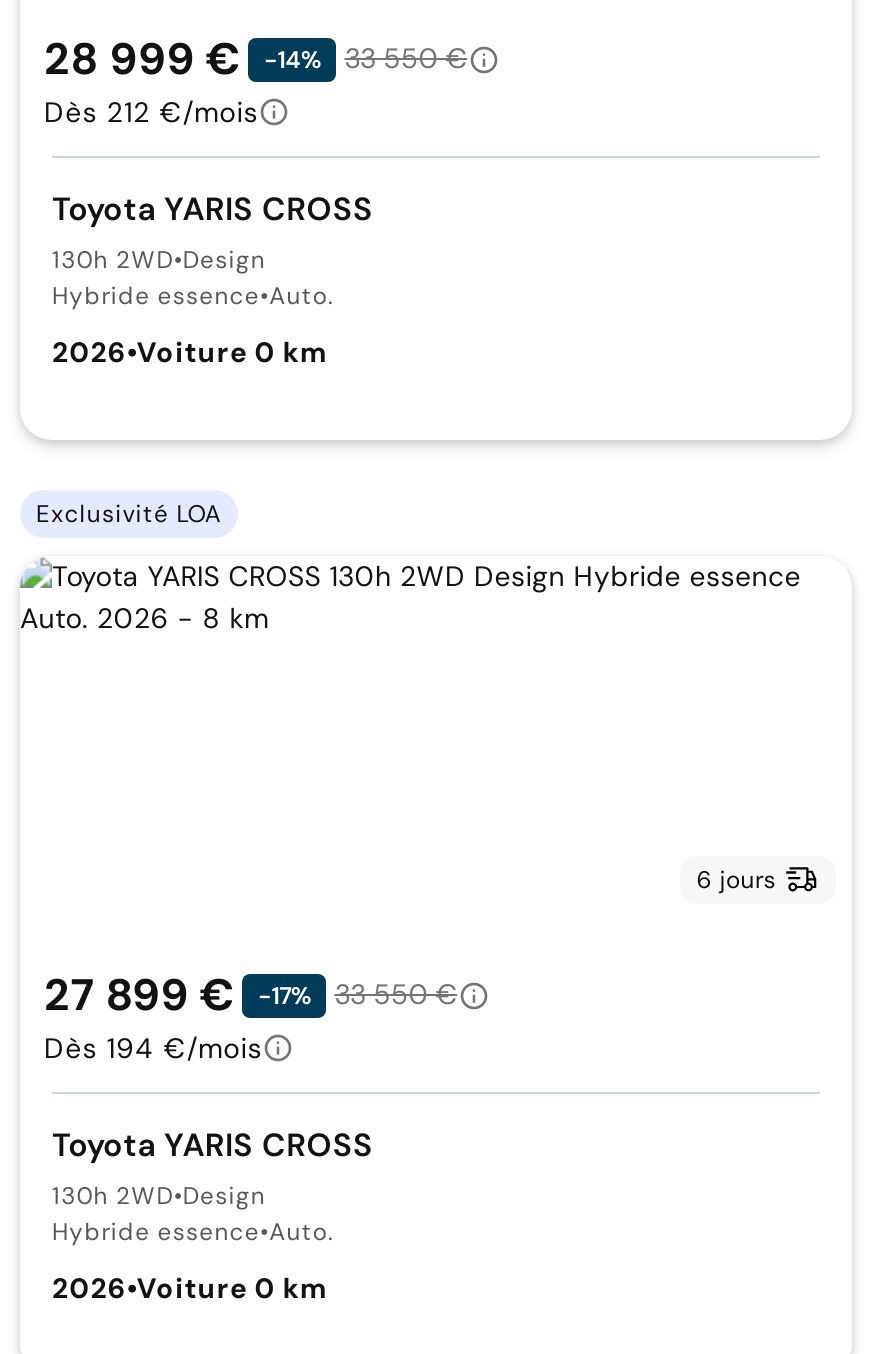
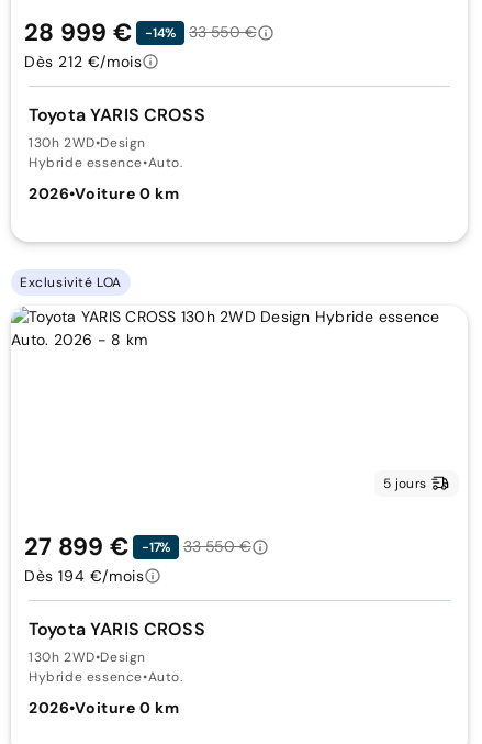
- 6 jours
+ 5 jours
